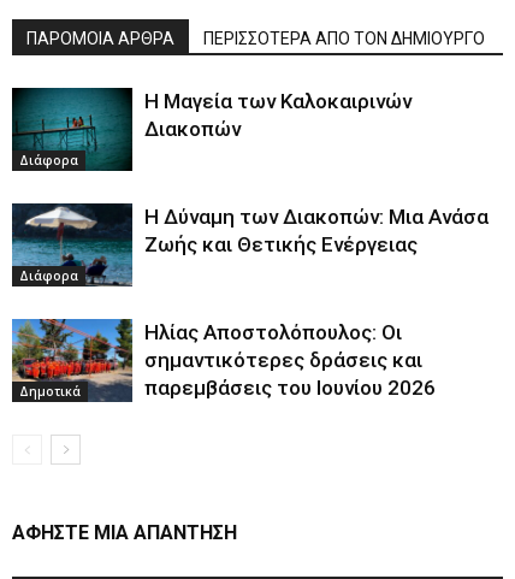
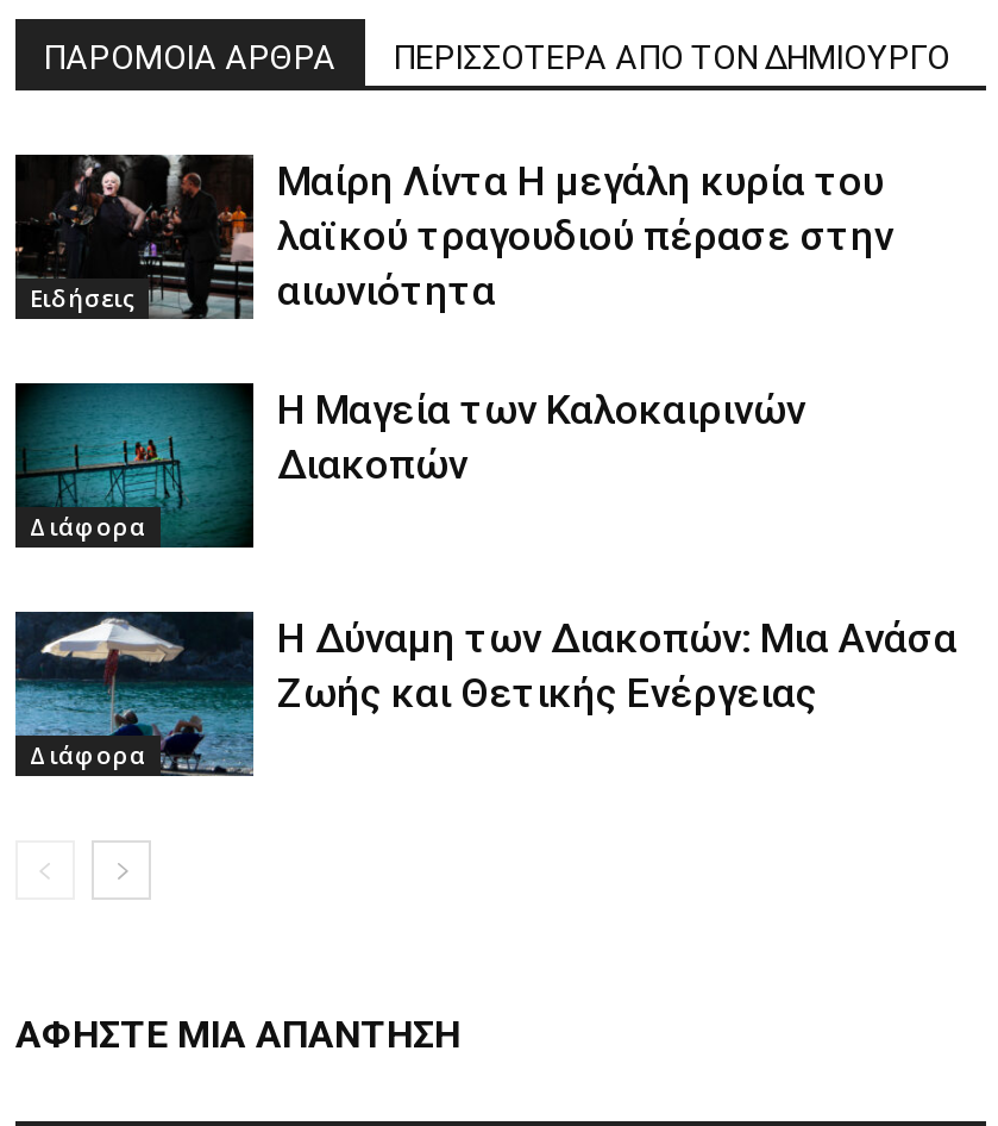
+ [image]
+ Ειδήσεις

+ Μαίρη Λίντα Η μεγάλη κυρία του
+ λαϊκού τραγουδιού πέρασε στην
+ αιωνιότητα

moved down: [image] | Διάφορα | Η Μαγεία των Καλοκαιρινών | Διακοπών | Διάφορα | Η Δύναμη των Διακοπών: Μια Ανάσα | Ζωής και Θετικής Ενέργειας

- [image]
- Δημοτικά

- Ηλίας Αποστολόπουλος: Οι
- σημαντικότερες δράσεις και
- παρεμβάσεις του Ιουνίου 2026
